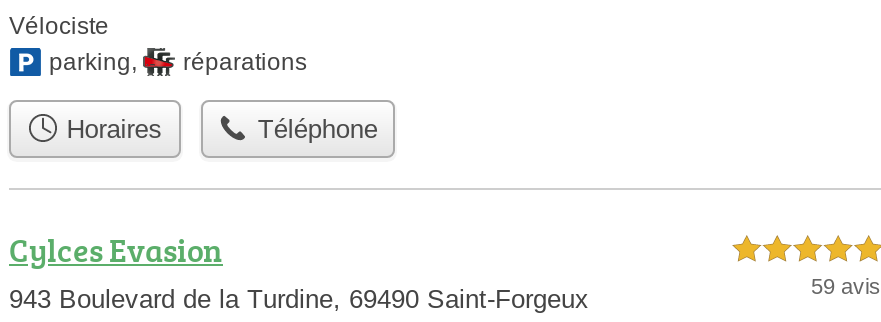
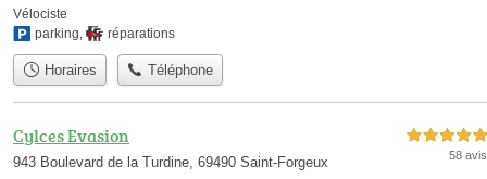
- 59 avis
+ 58 avis
